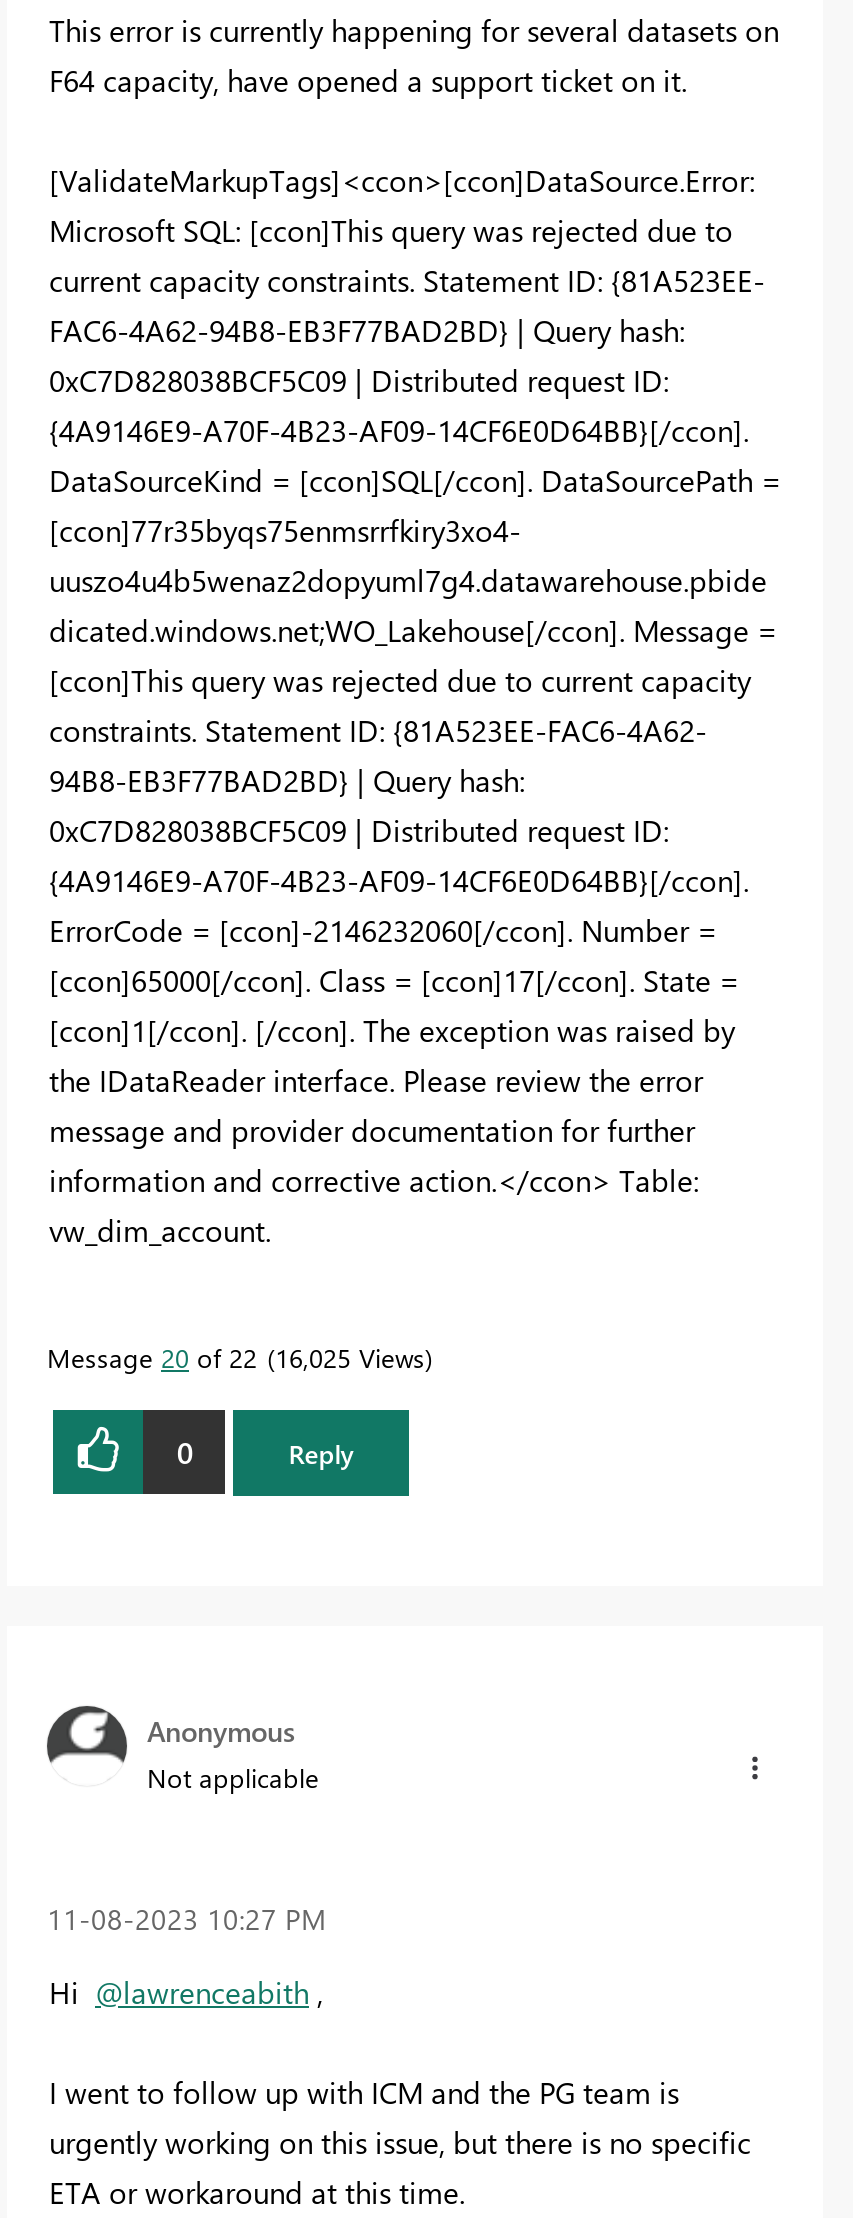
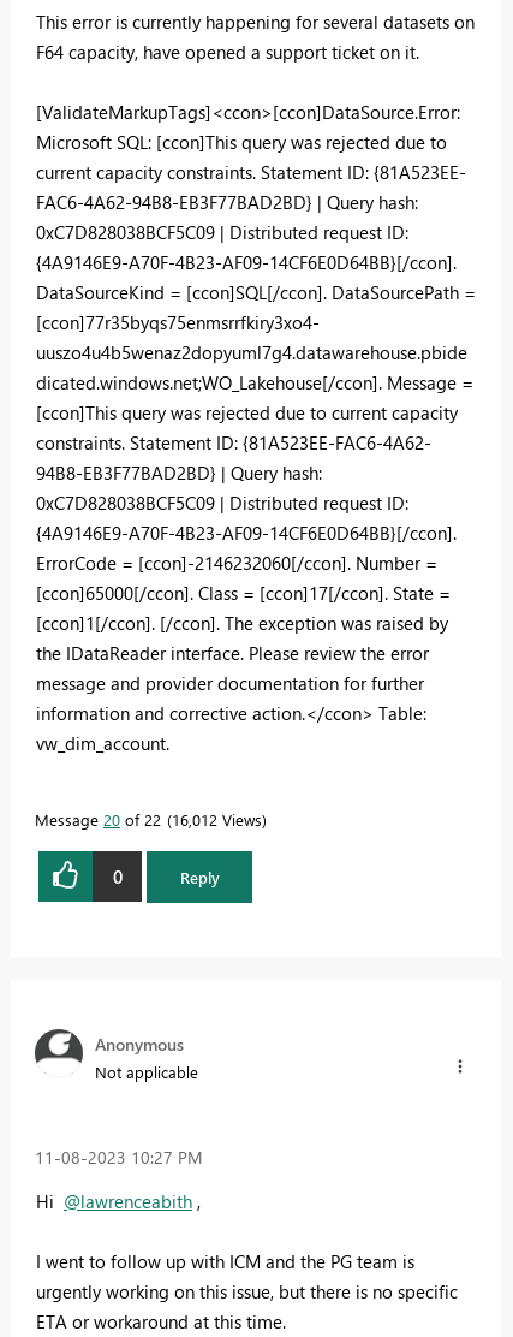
- Message 20 of 22 16,025 Views
+ Message 20 of 22 16,012 Views
